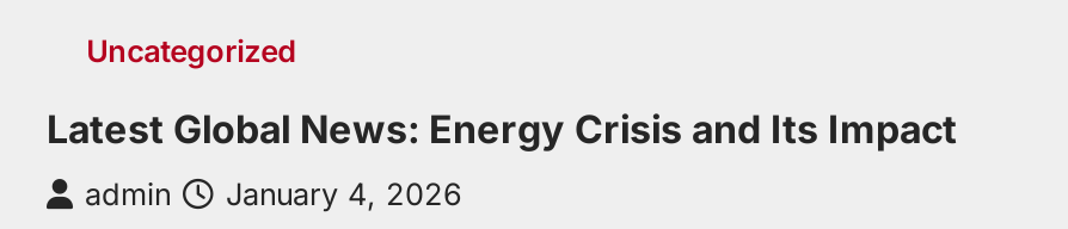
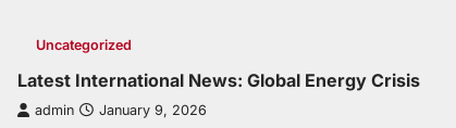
- Latest Global News: Energy Crisis and Its Impact
+ Latest International News: Global Energy Crisis

- admin January 4, 2026
+ admin January 9, 2026
